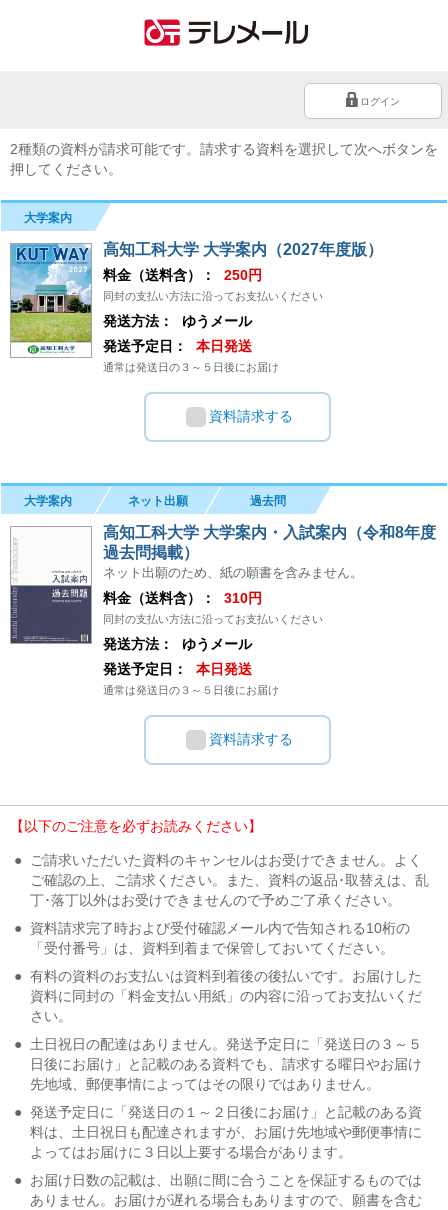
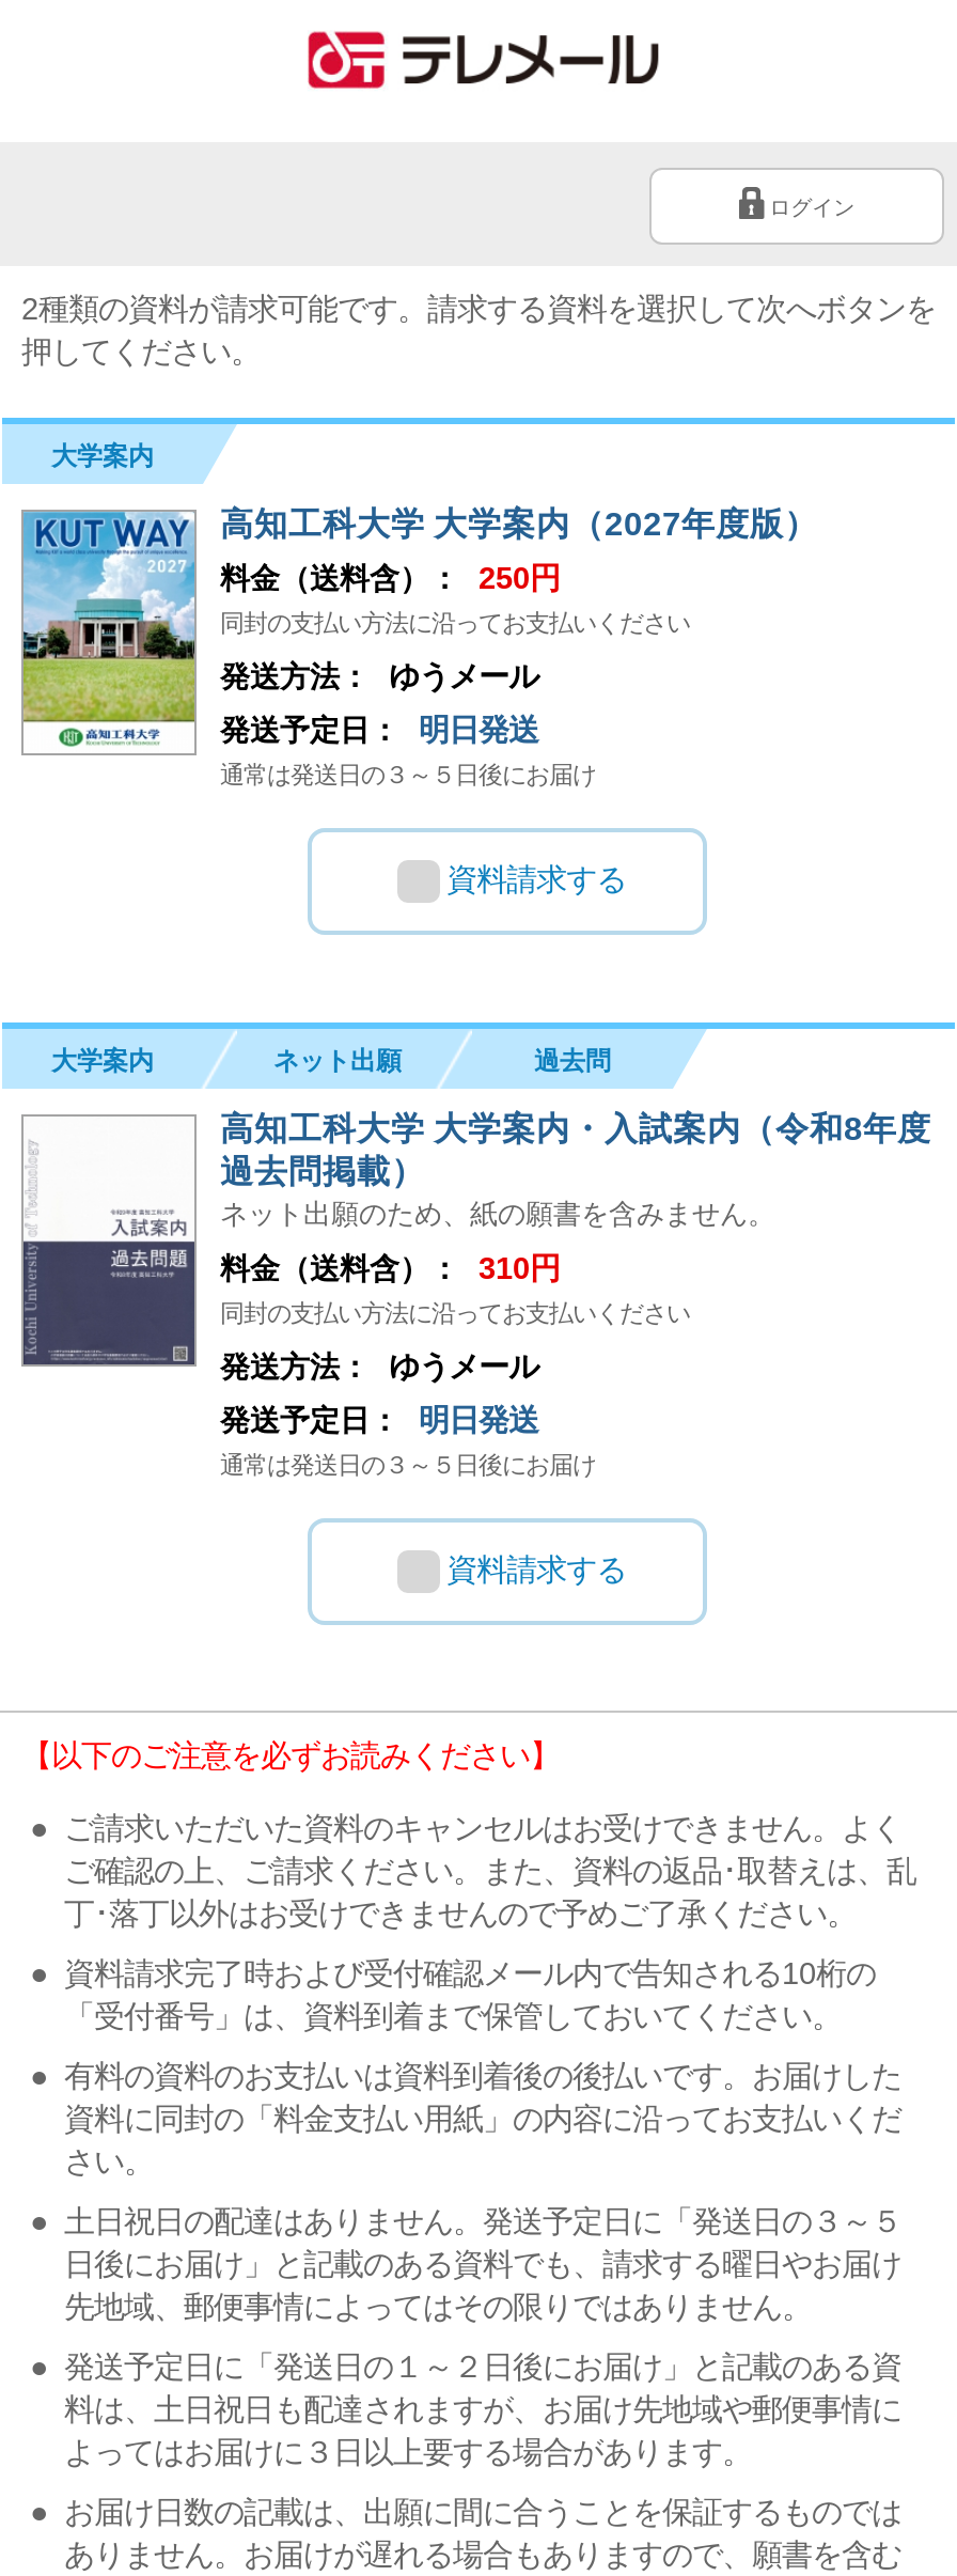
- 発送予定日： 本日発送
+ 発送予定日： 明日発送

- 発送予定日： 本日発送
+ 発送予定日： 明日発送
